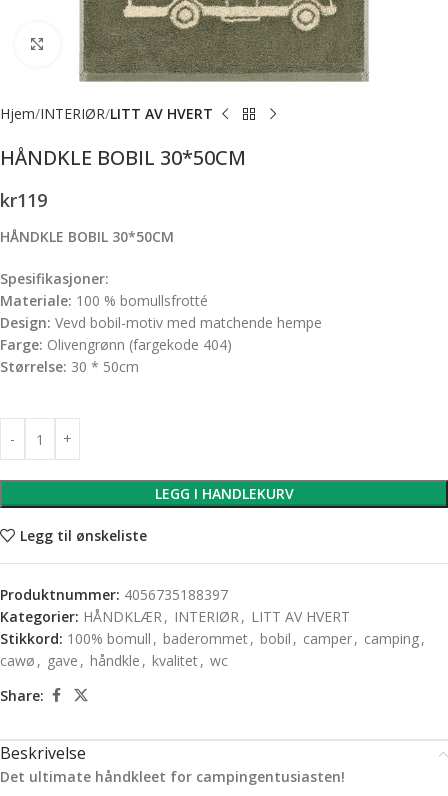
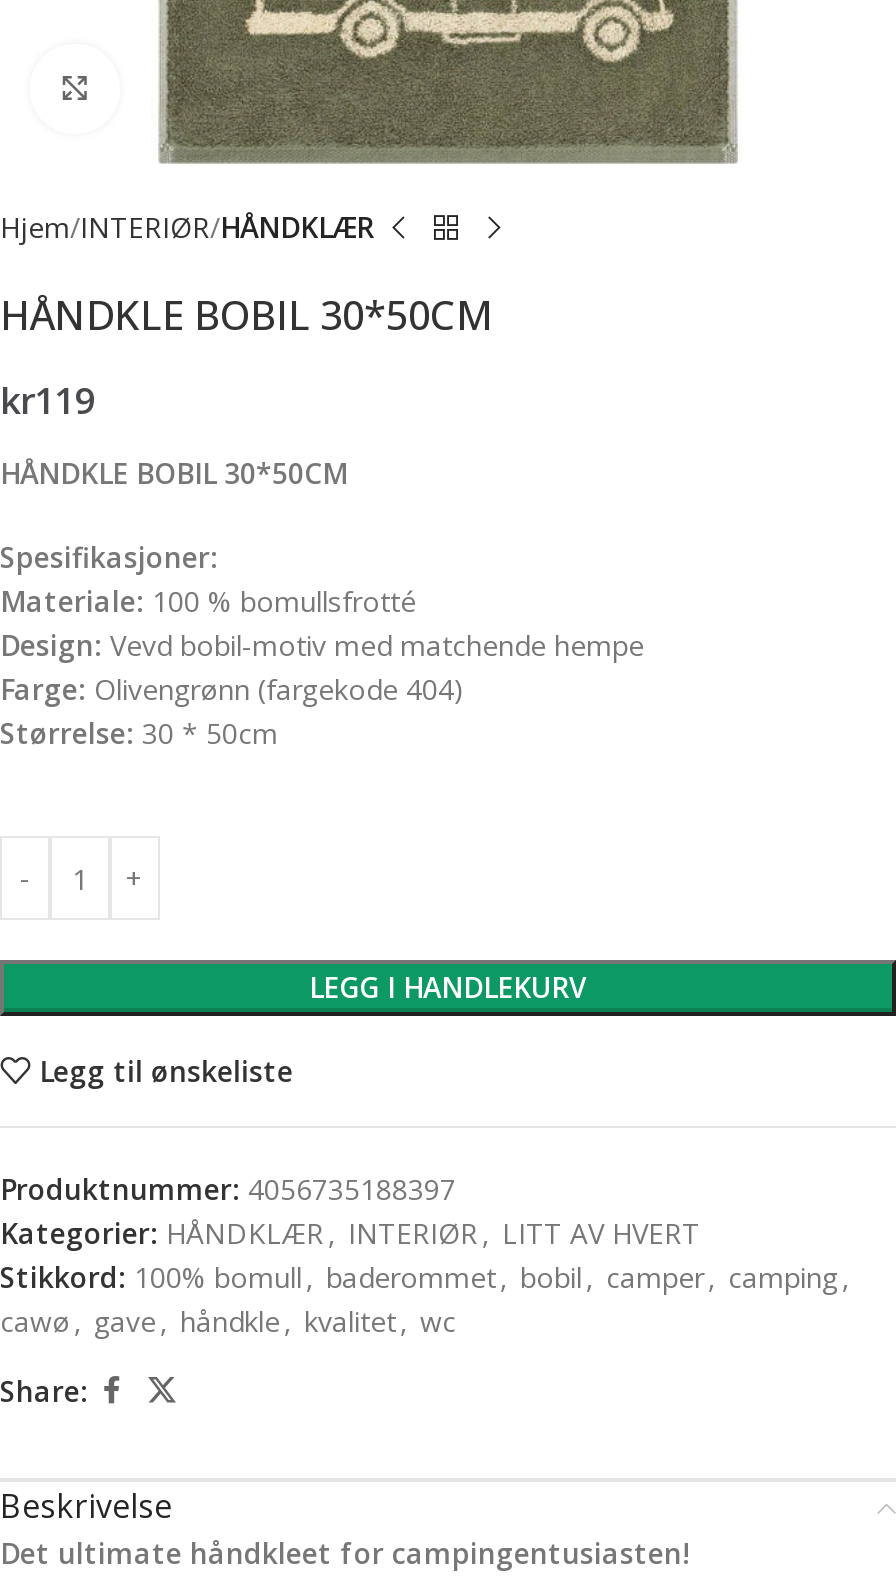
- Hjem INTERIØR LITT AV HVERT
+ Hjem INTERIØR HÅNDKLÆR
